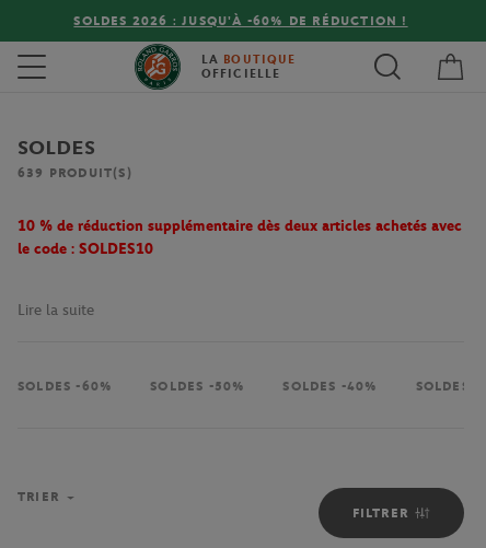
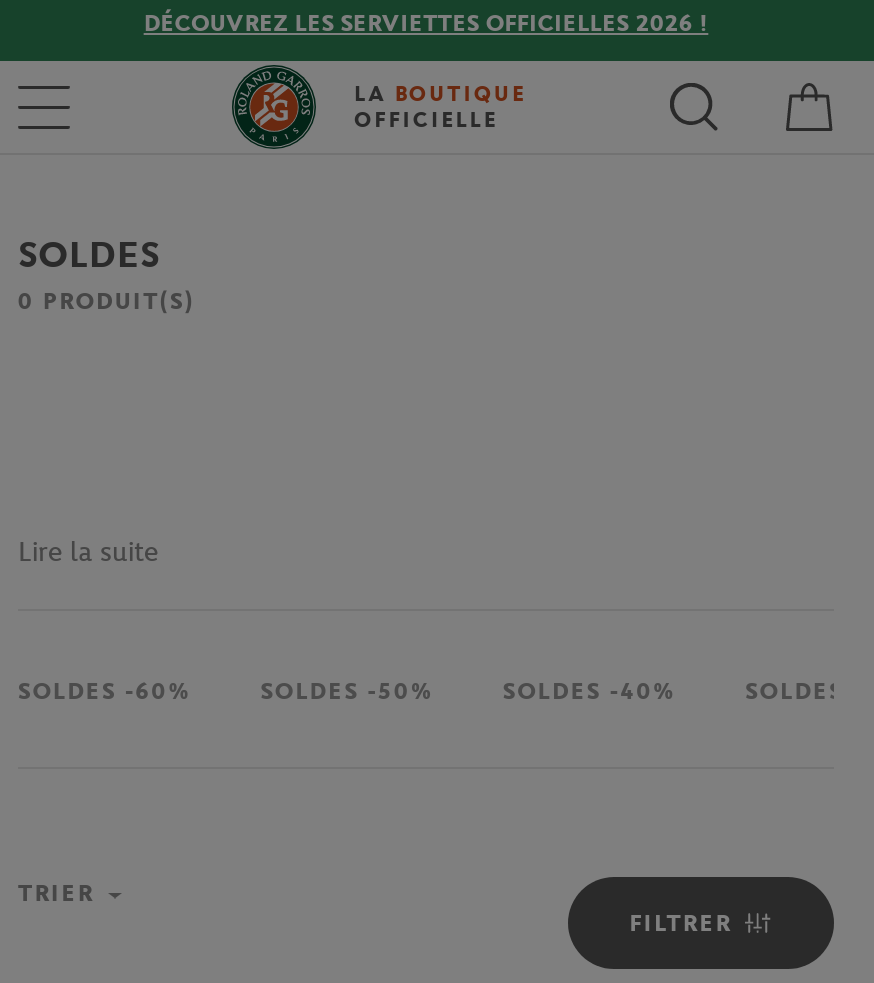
- SOLDES 2026 : JUSQU'À -60% DE RÉDUCTION !
+ DÉCOUVREZ LES SERVIETTES OFFICIELLES 2026 !

- 639 PRODUIT(S)
- 10 % de réduction supplémentaire dès deux articles achetés avec
- le code : SOLDES10
+ 0 PRODUIT(S)
